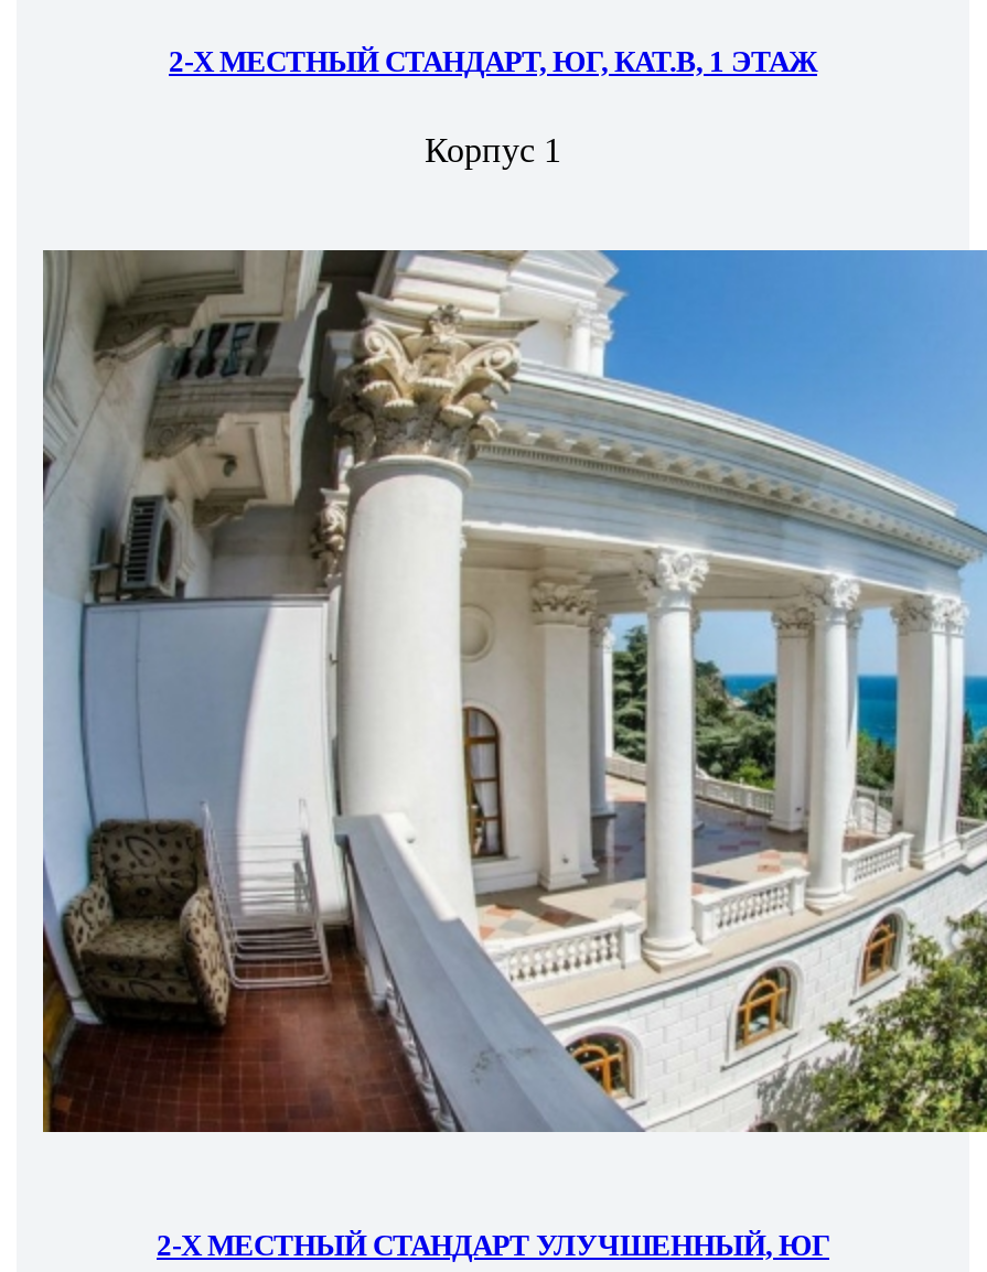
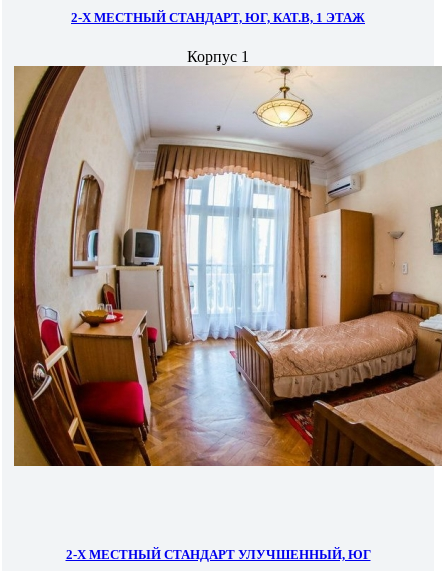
- [image]
+ [image]
